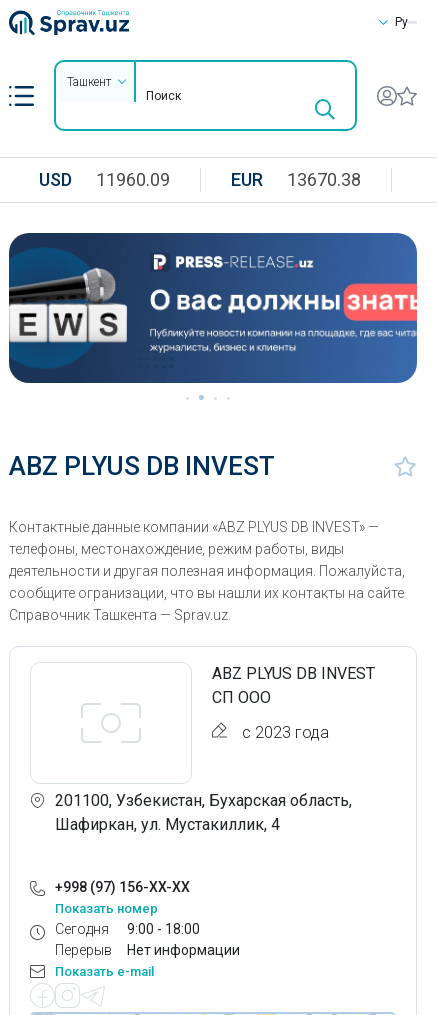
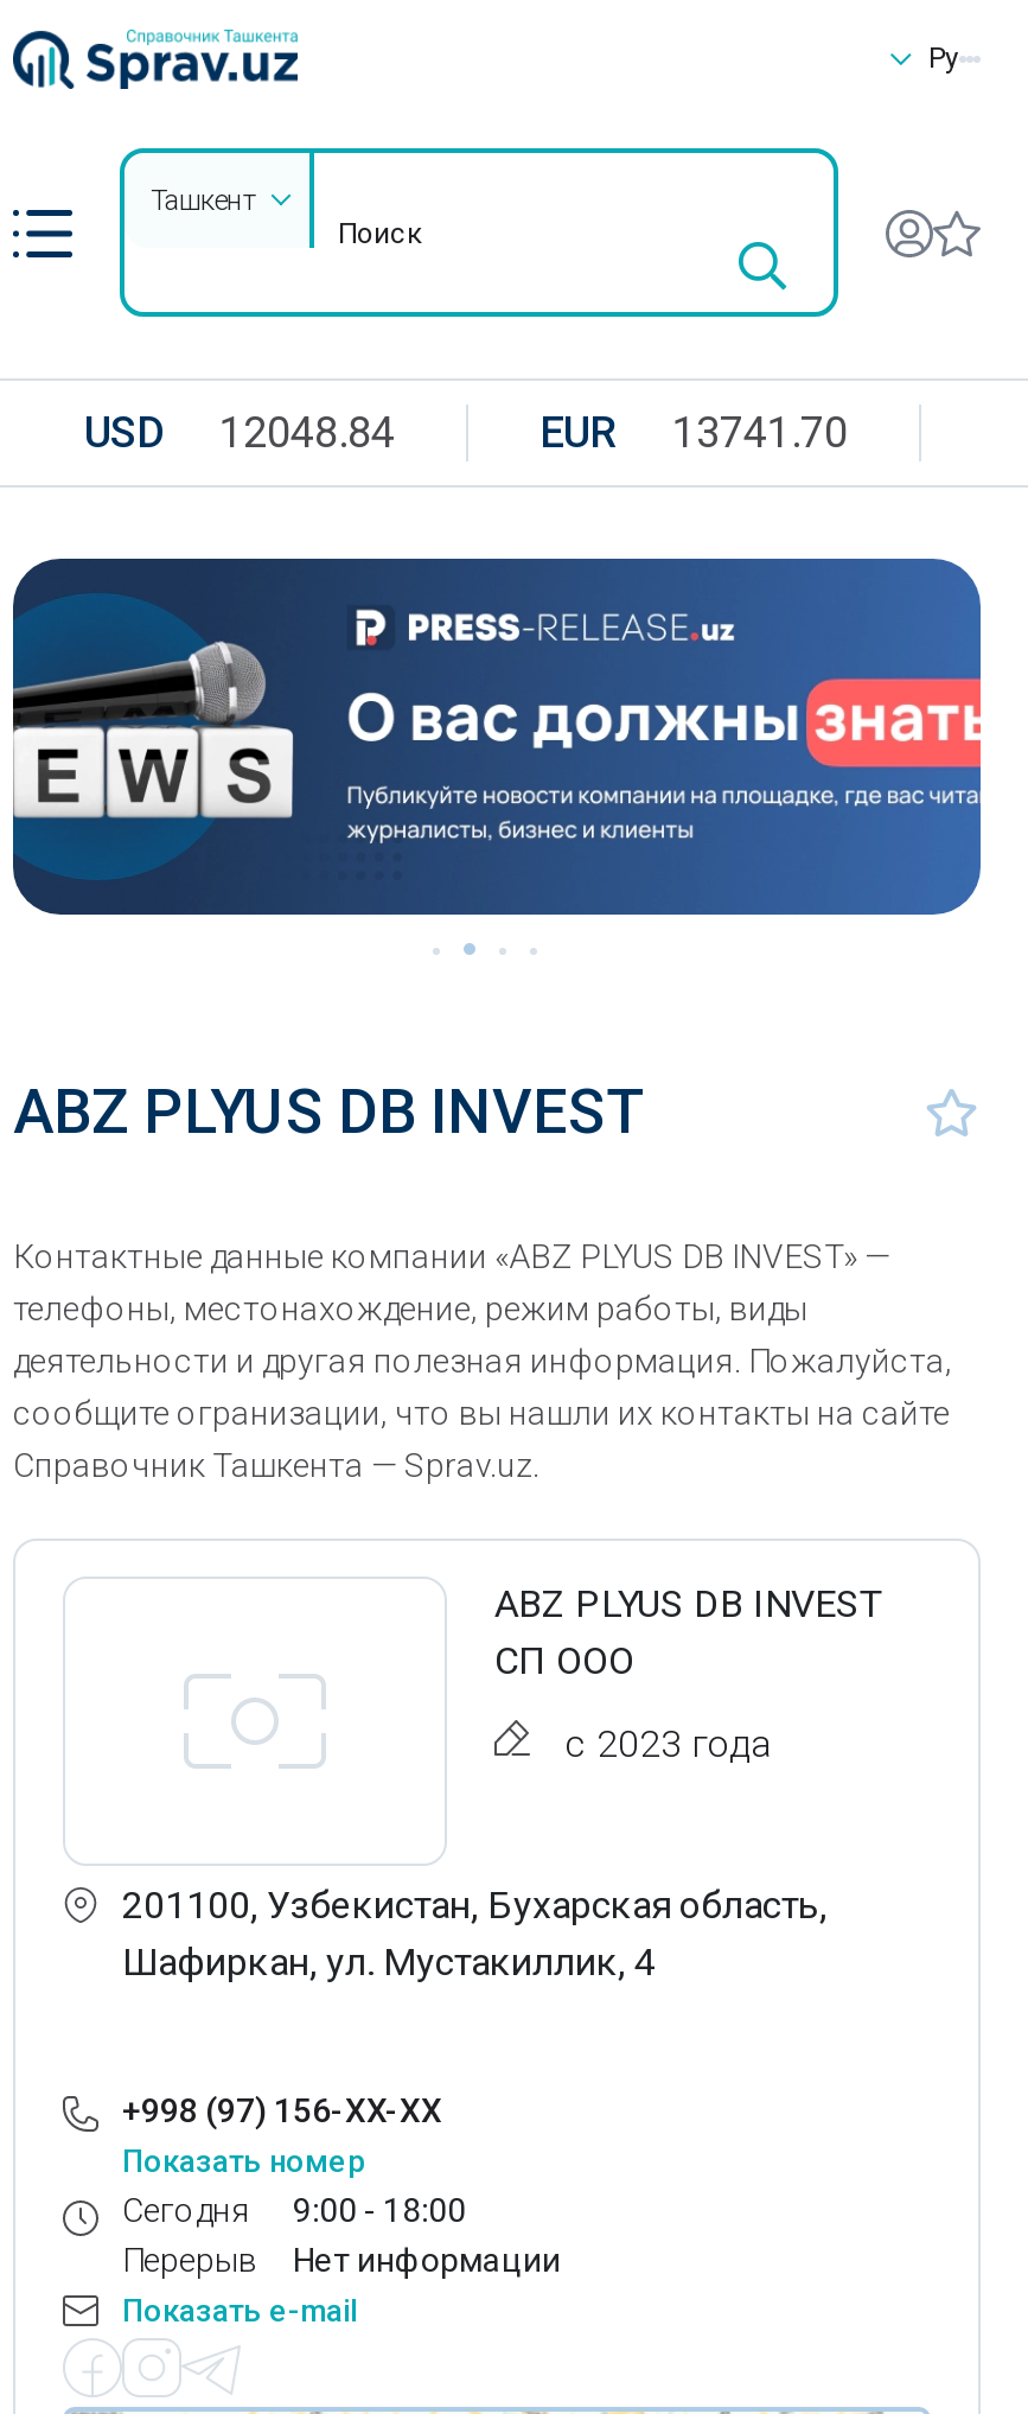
- USD 11960.09
+ USD 12048.84

- EUR 13670.38
+ EUR 13741.70
